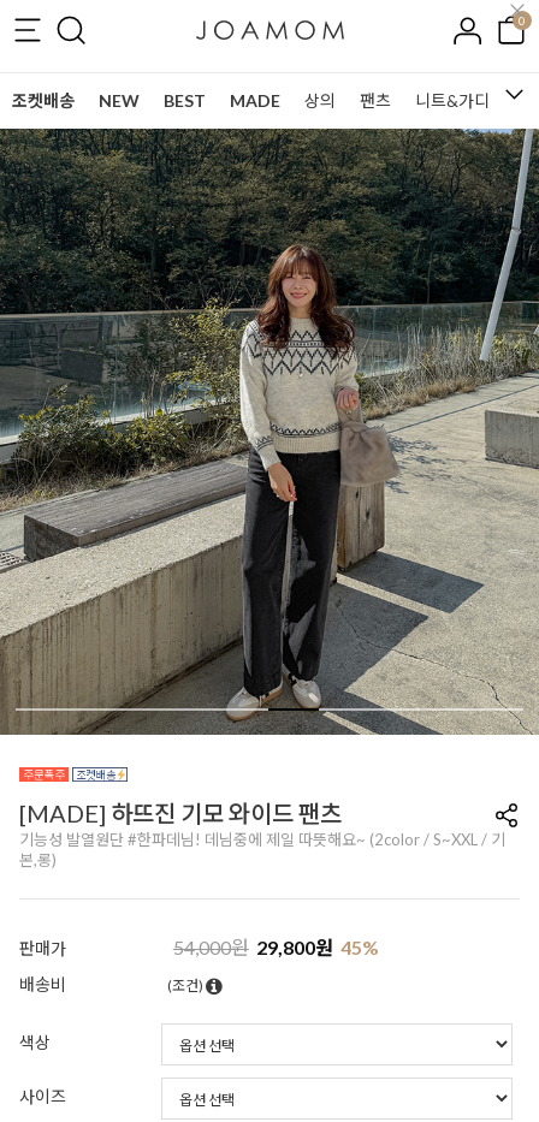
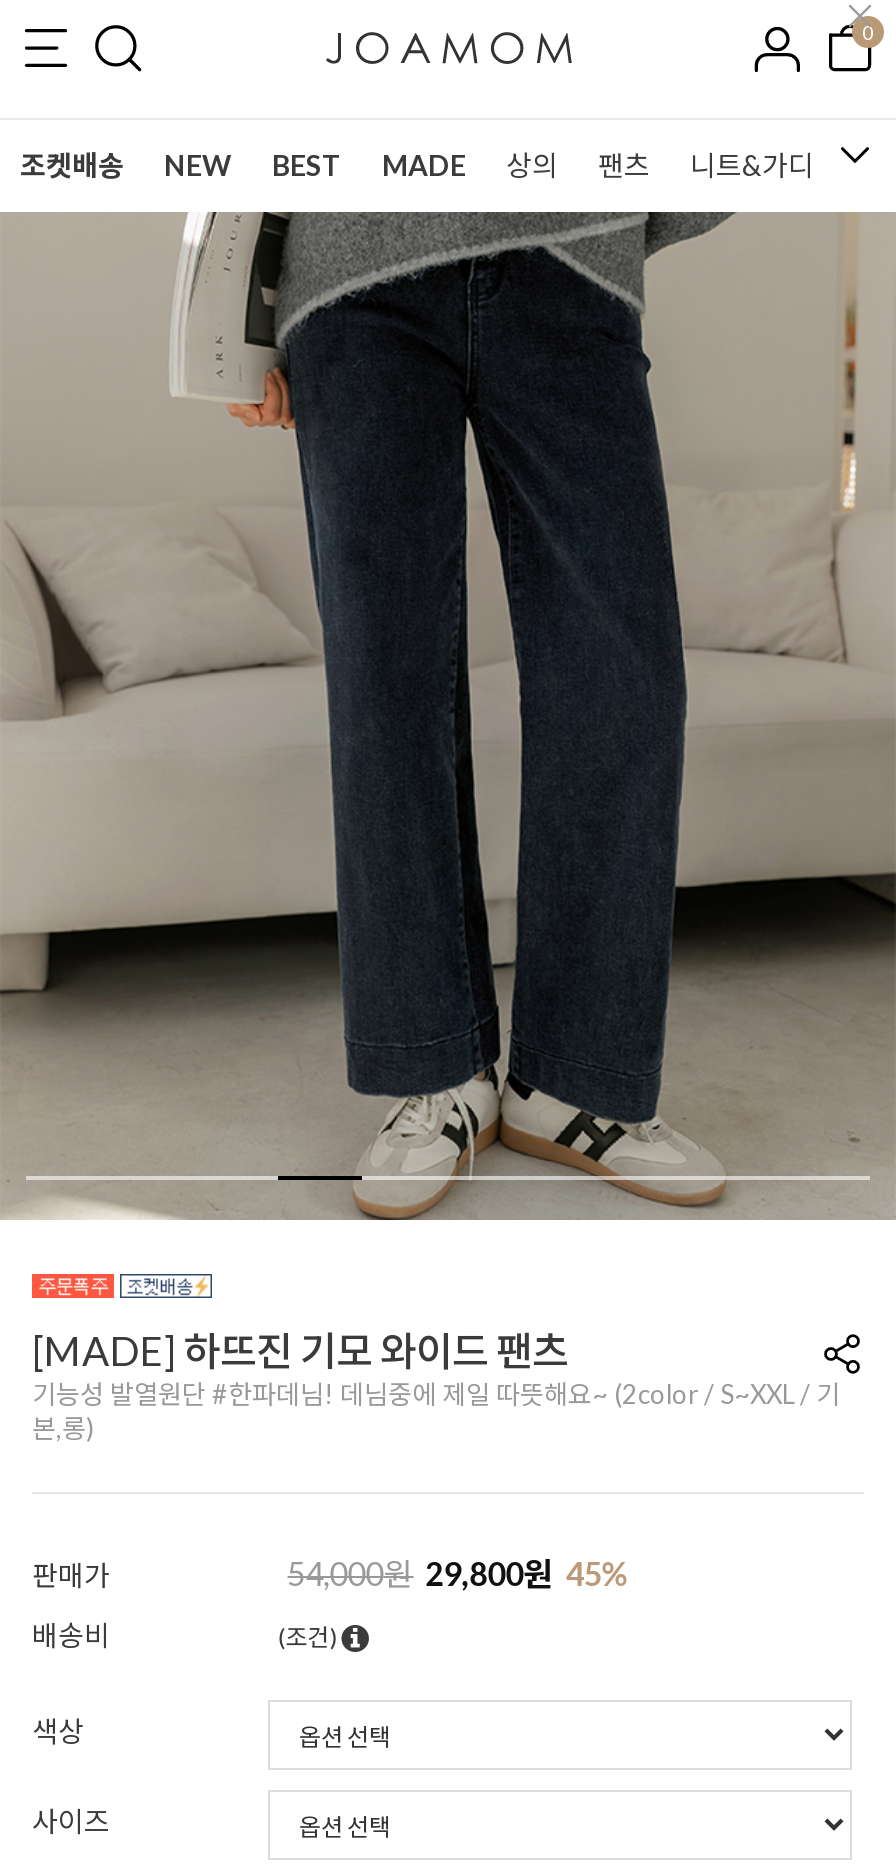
- [image]
+ [image]
